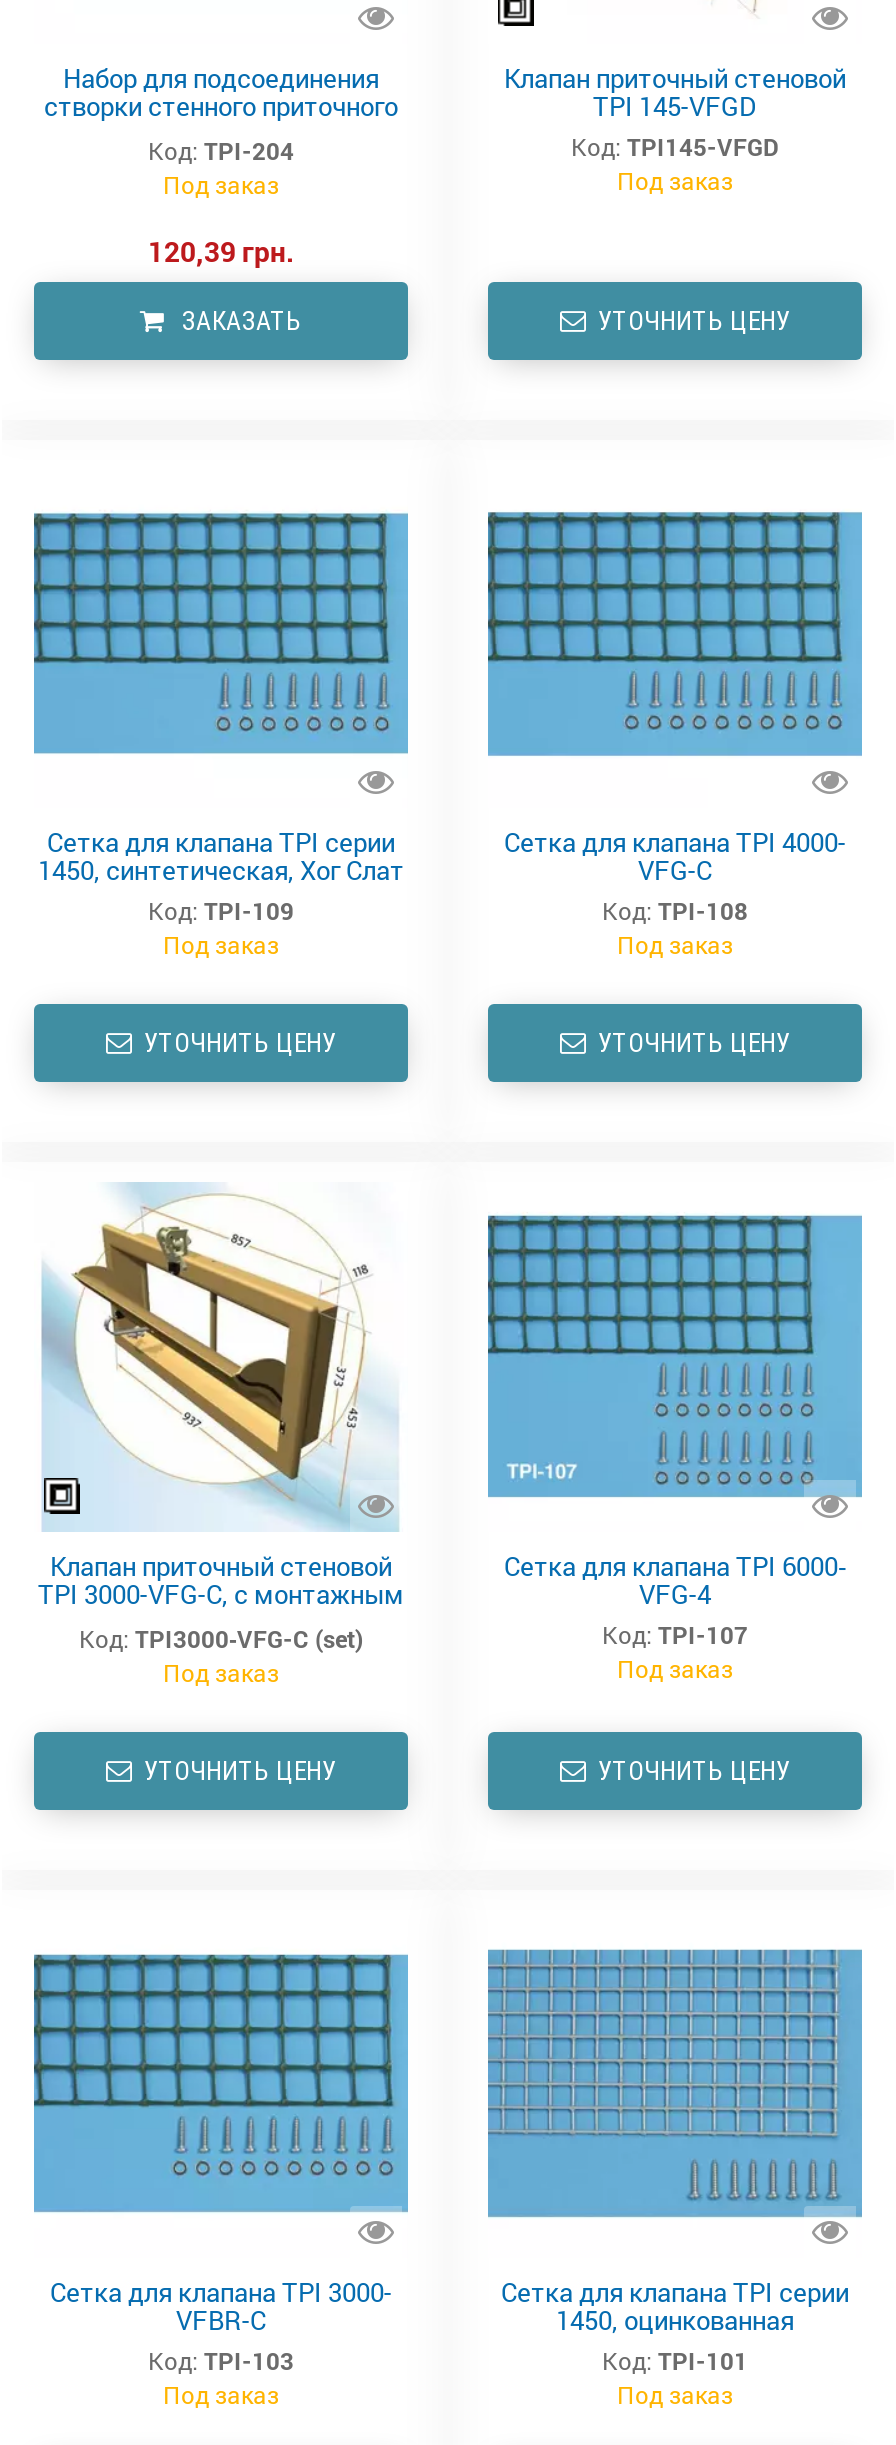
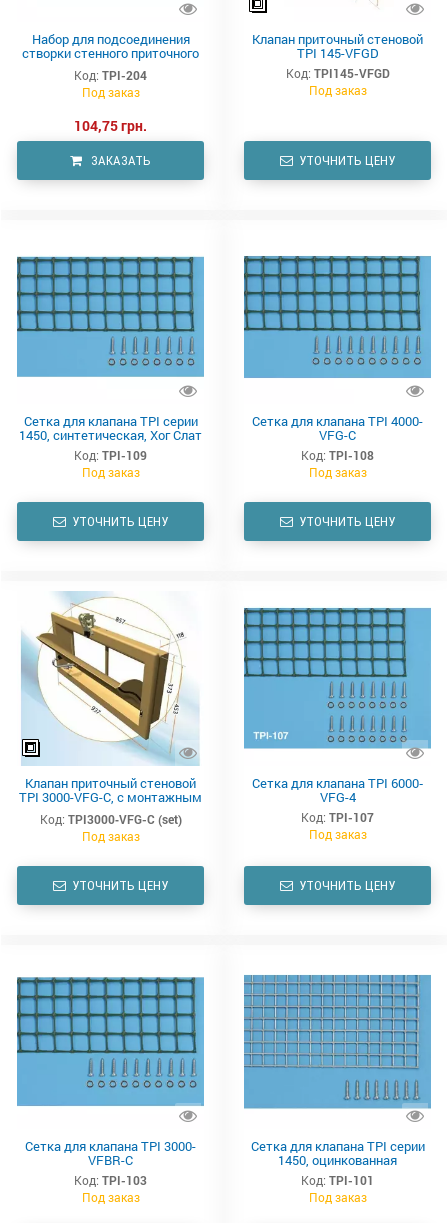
- 120,39 грн.
+ 104,75 грн.
